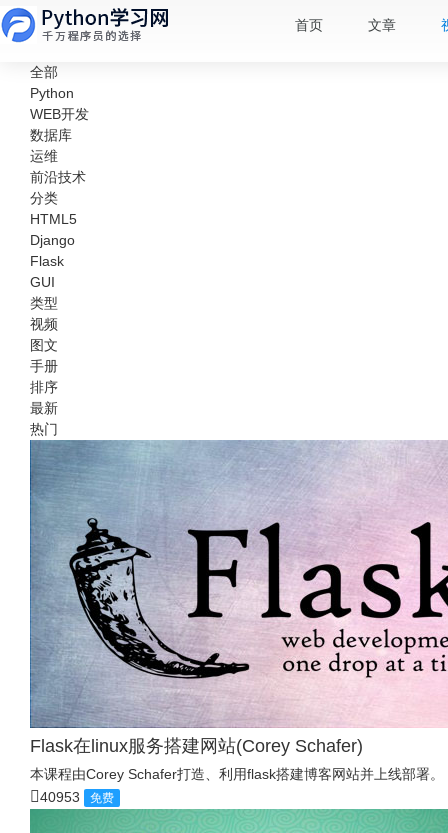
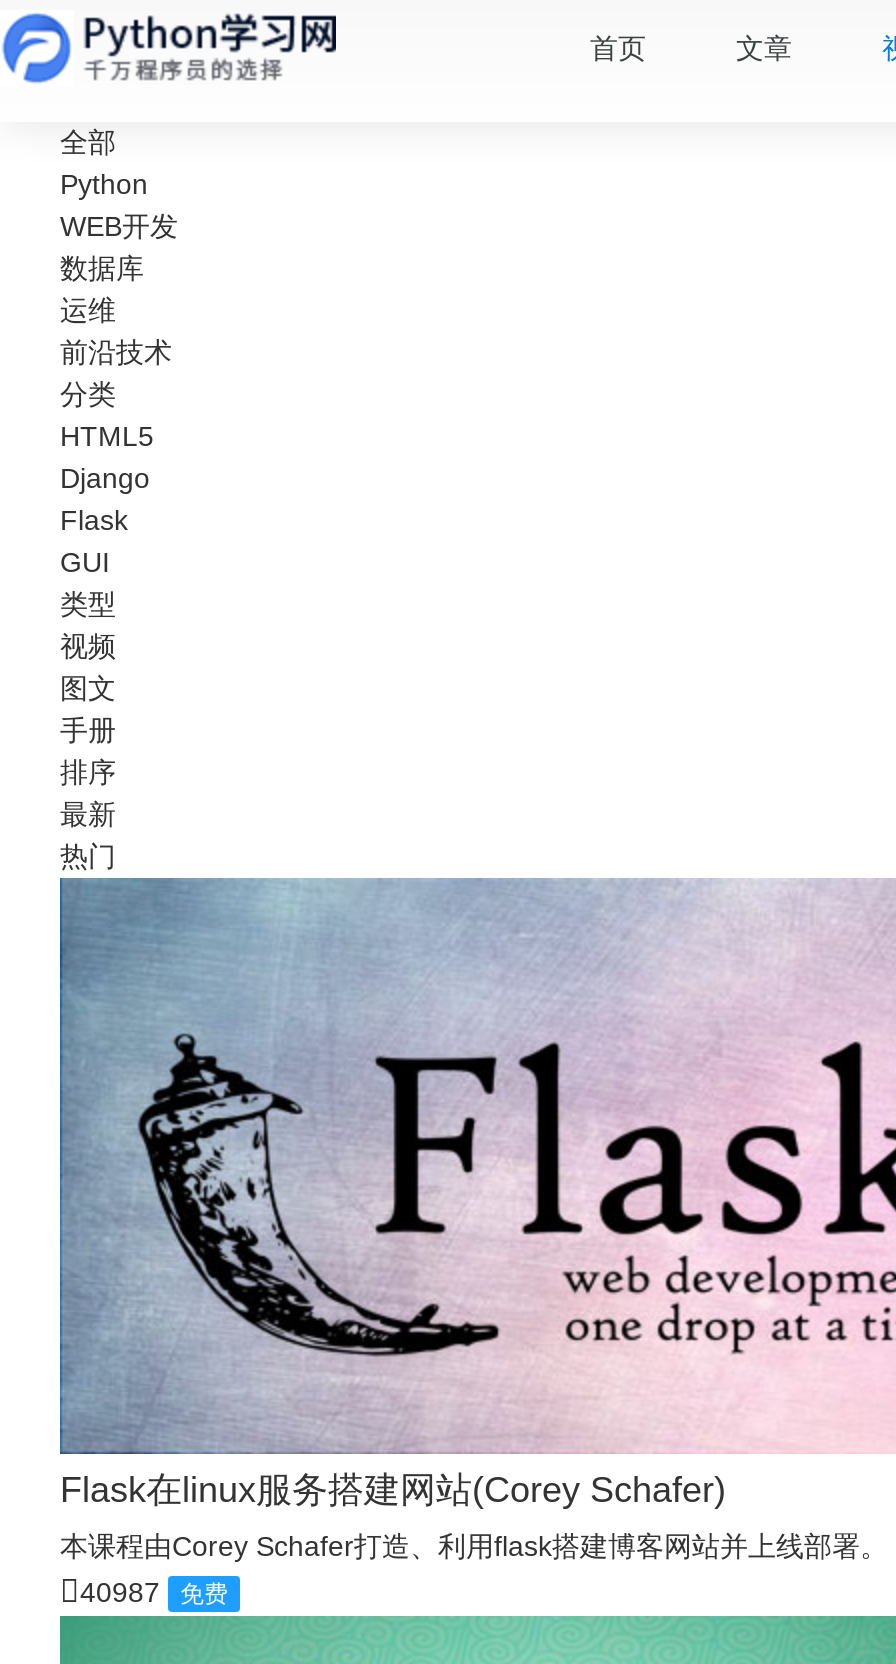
- 40953 免费
+ 40987 免费
